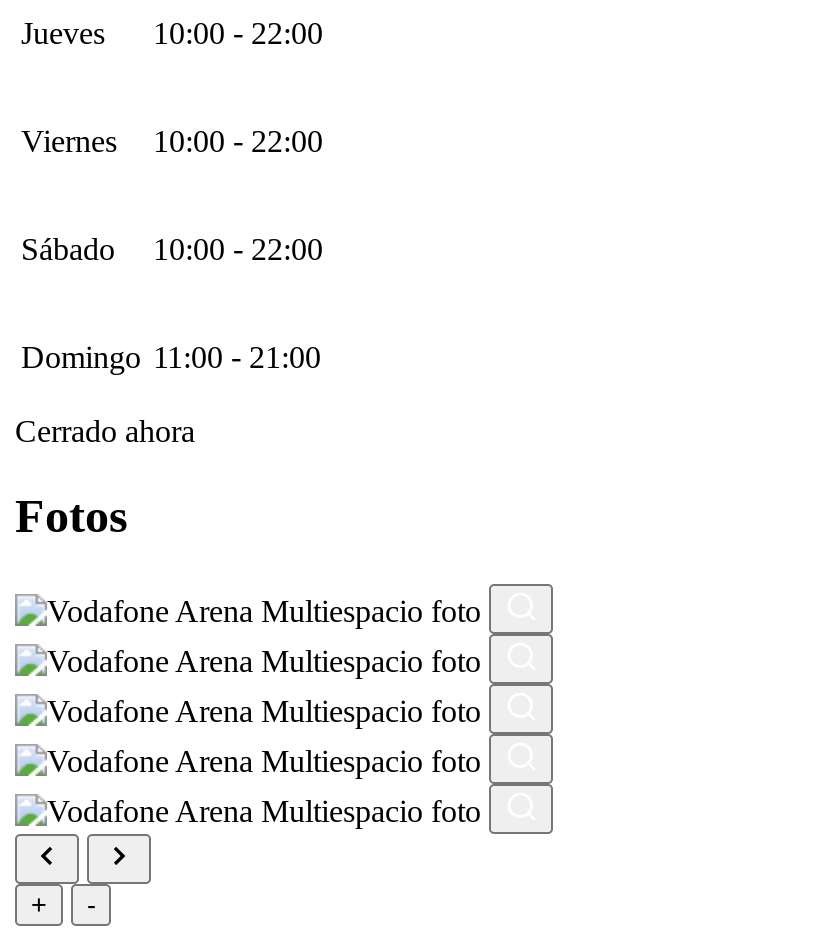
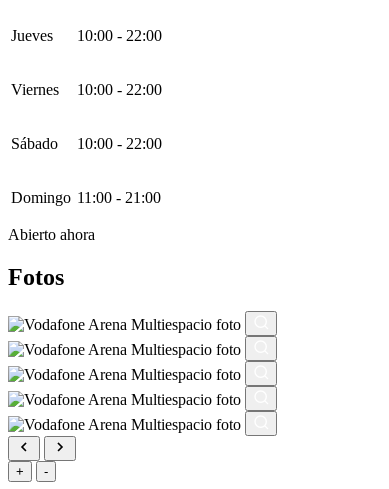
- Cerrado ahora
+ Abierto ahora
